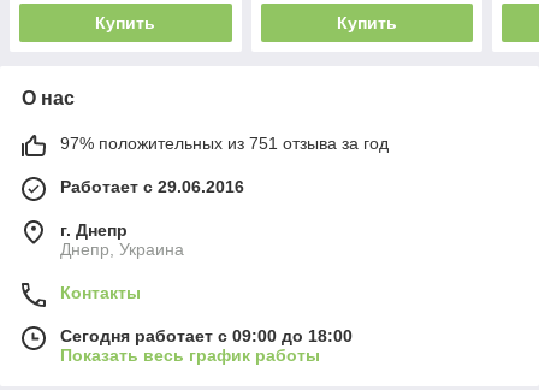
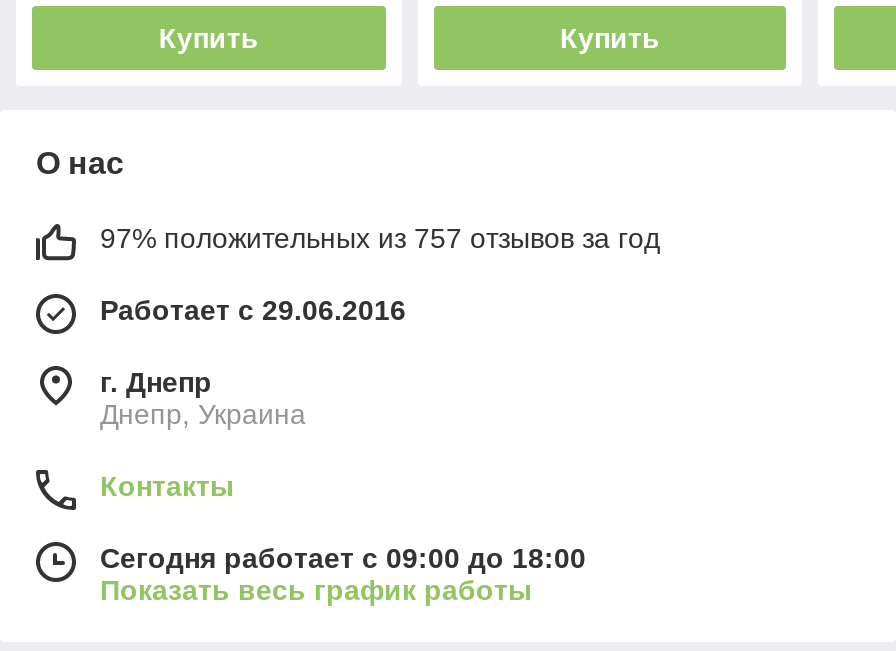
- 97% положительных из 751 отзыва за год
+ 97% положительных из 757 отзывов за год
